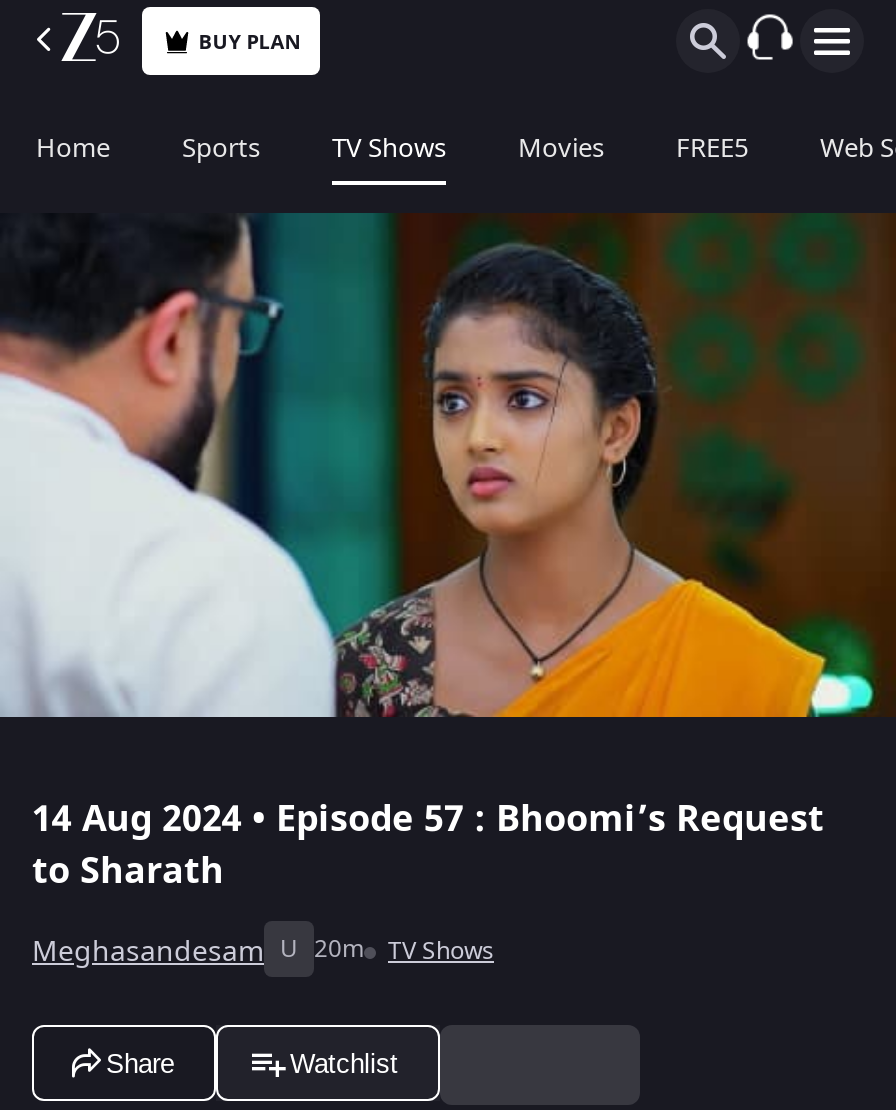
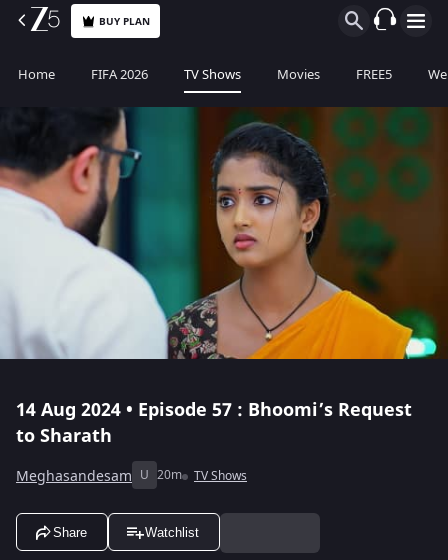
- Sports
+ FIFA 2026
